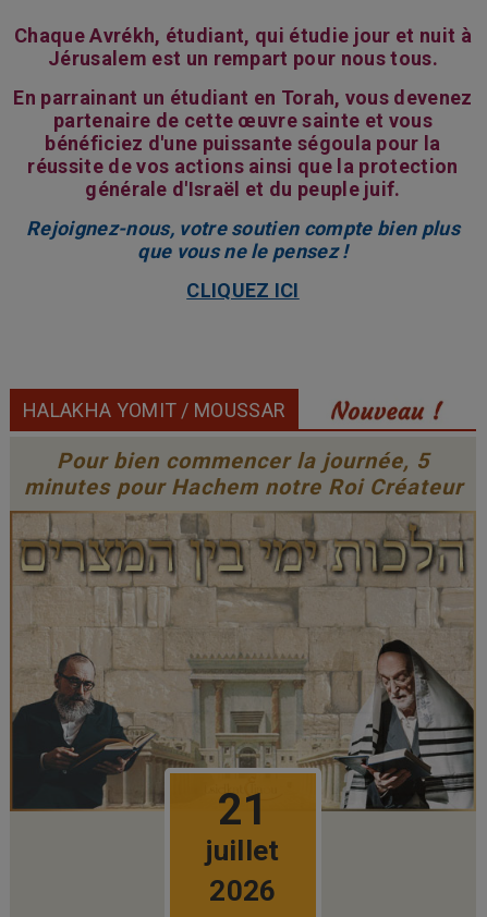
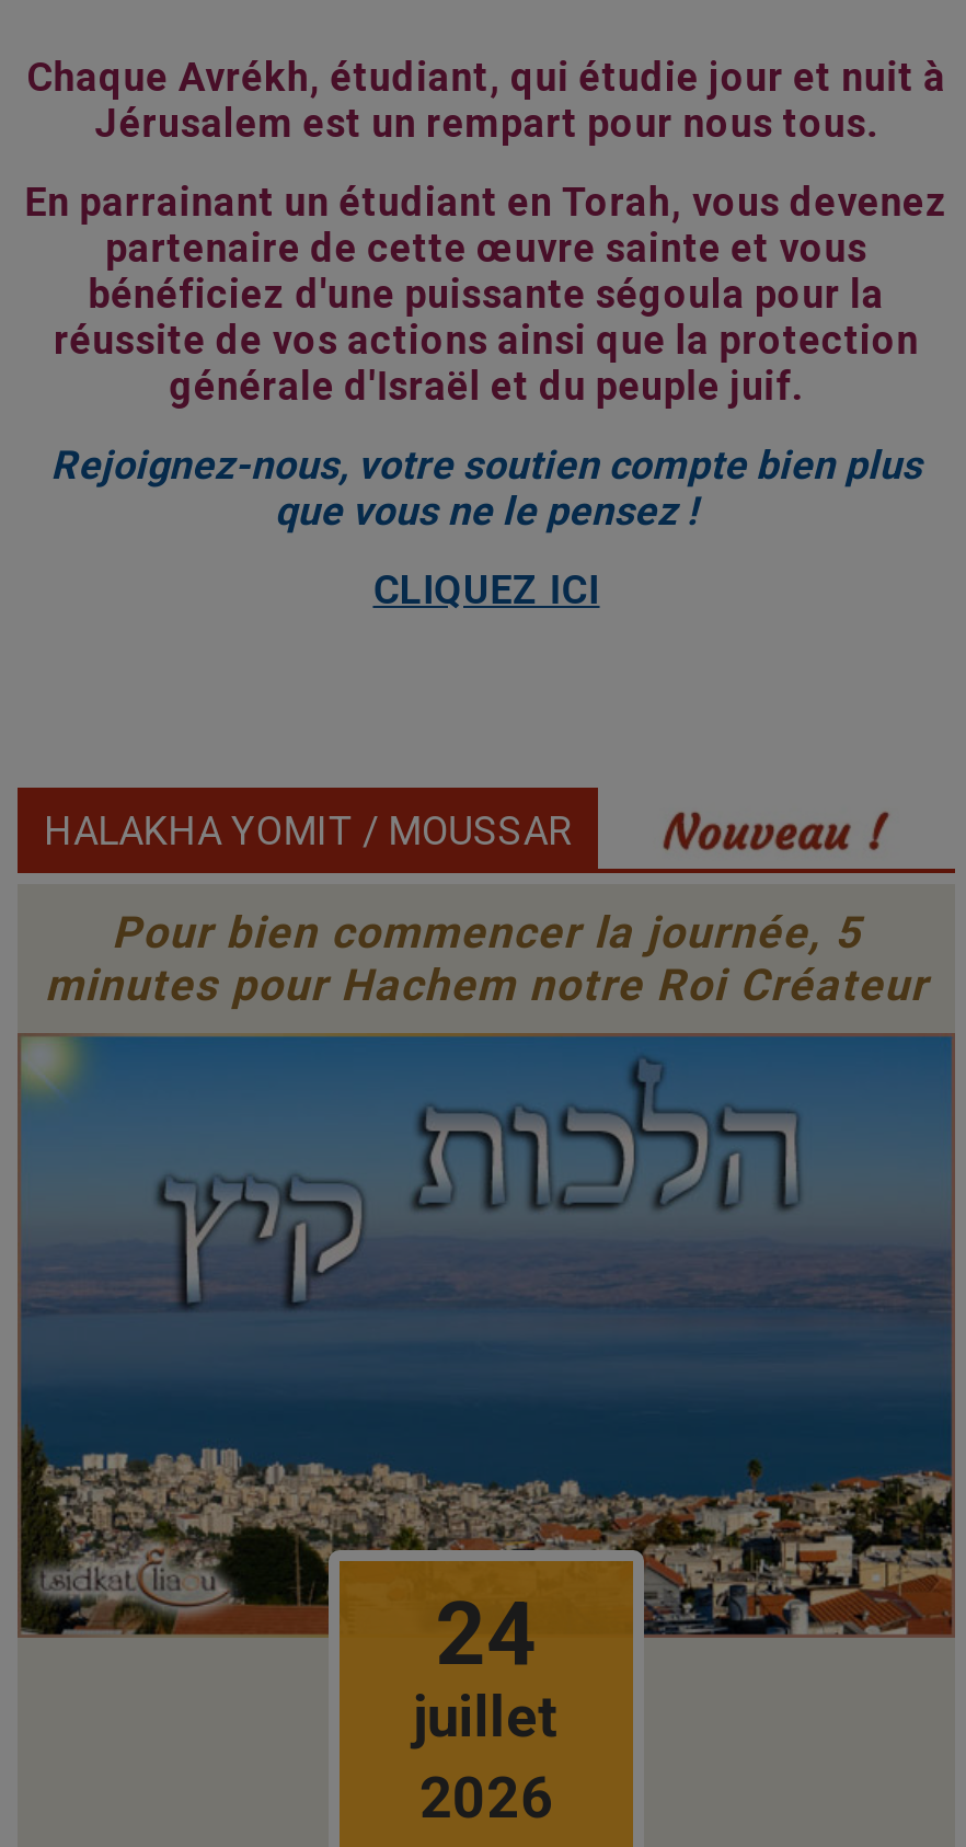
- [image]
- 21
+ [image]
+ 24
